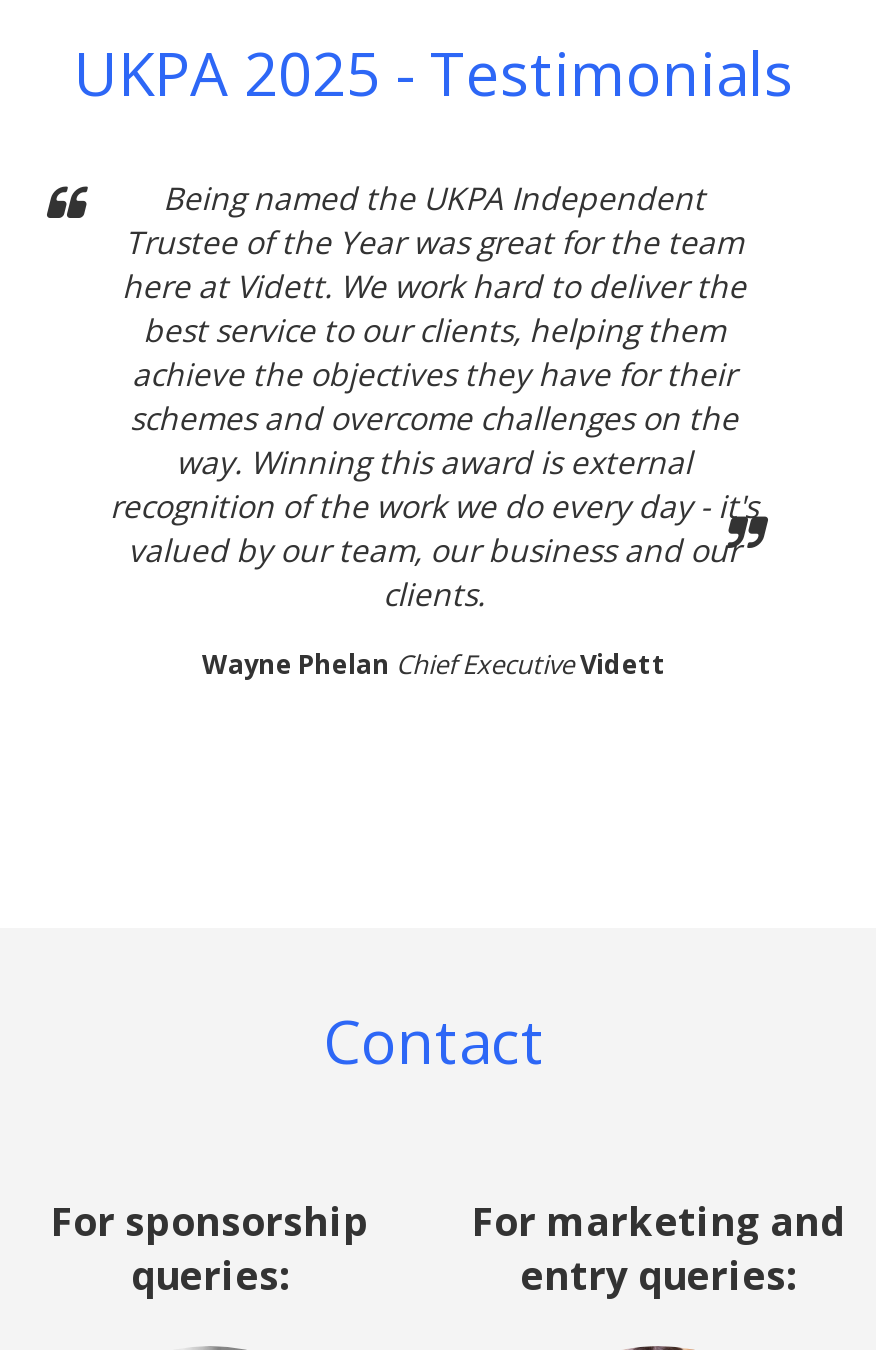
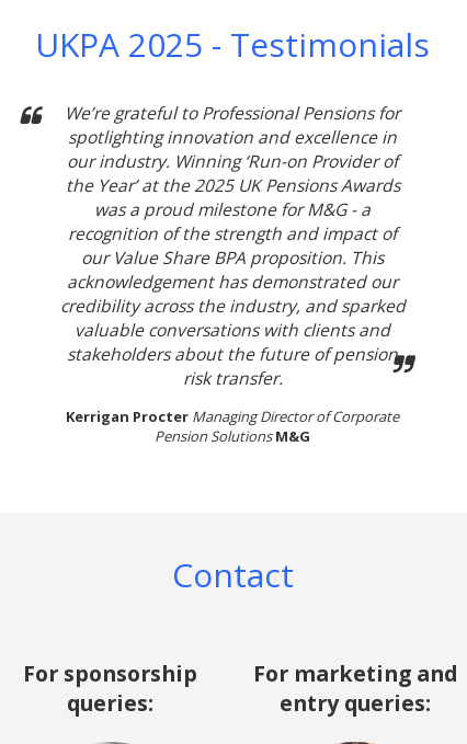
- Being named the UKPA Independent
- Trustee of the Year was great for the team
- here at Vidett. We work hard to deliver the
- best service to our clients, helping them
- achieve the objectives they have for their
- schemes and overcome challenges on the
- way. Winning this award is external
- recognition of the work we do every day - it's
- valued by our team, our business and our
- clients.
+ We’re grateful to Professional Pensions for
+ spotlighting innovation and excellence in
+ our industry. Winning ‘Run-on Provider of
+ the Year’ at the 2025 UK Pensions Awards
+ was a proud milestone for M&G - a
+ recognition of the strength and impact of
+ our Value Share BPA proposition. This
+ acknowledgement has demonstrated our
+ credibility across the industry, and sparked
+ valuable conversations with clients and
+ stakeholders about the future of pension
+ risk transfer.

- Wayne Phelan Chief Executive Vidett
+ Kerrigan Procter Managing Director of Corporate
+ Pension Solutions M&G
